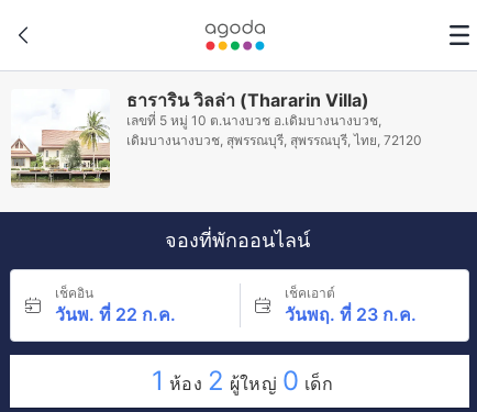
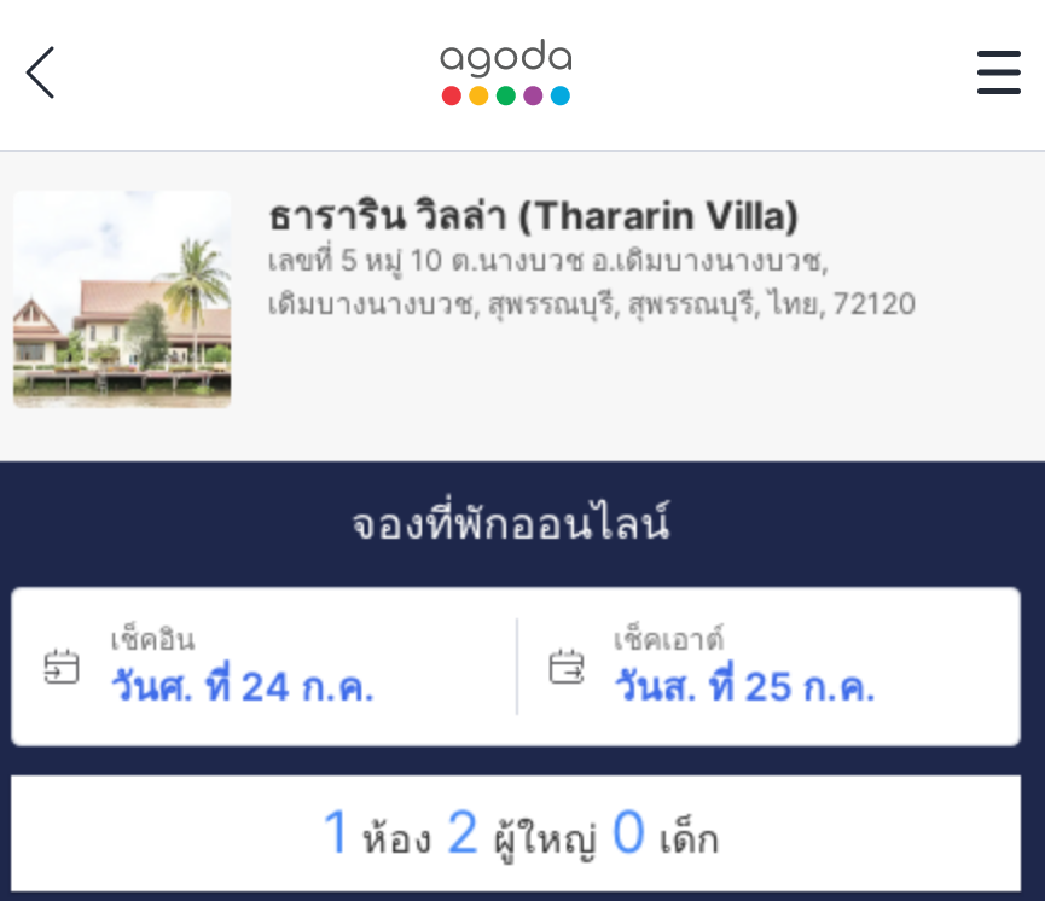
- วันพ. ที่ 22 ก.ค.
+ วันศ. ที่ 24 ก.ค.

- วันพฤ. ที่ 23 ก.ค.
+ วันส. ที่ 25 ก.ค.
